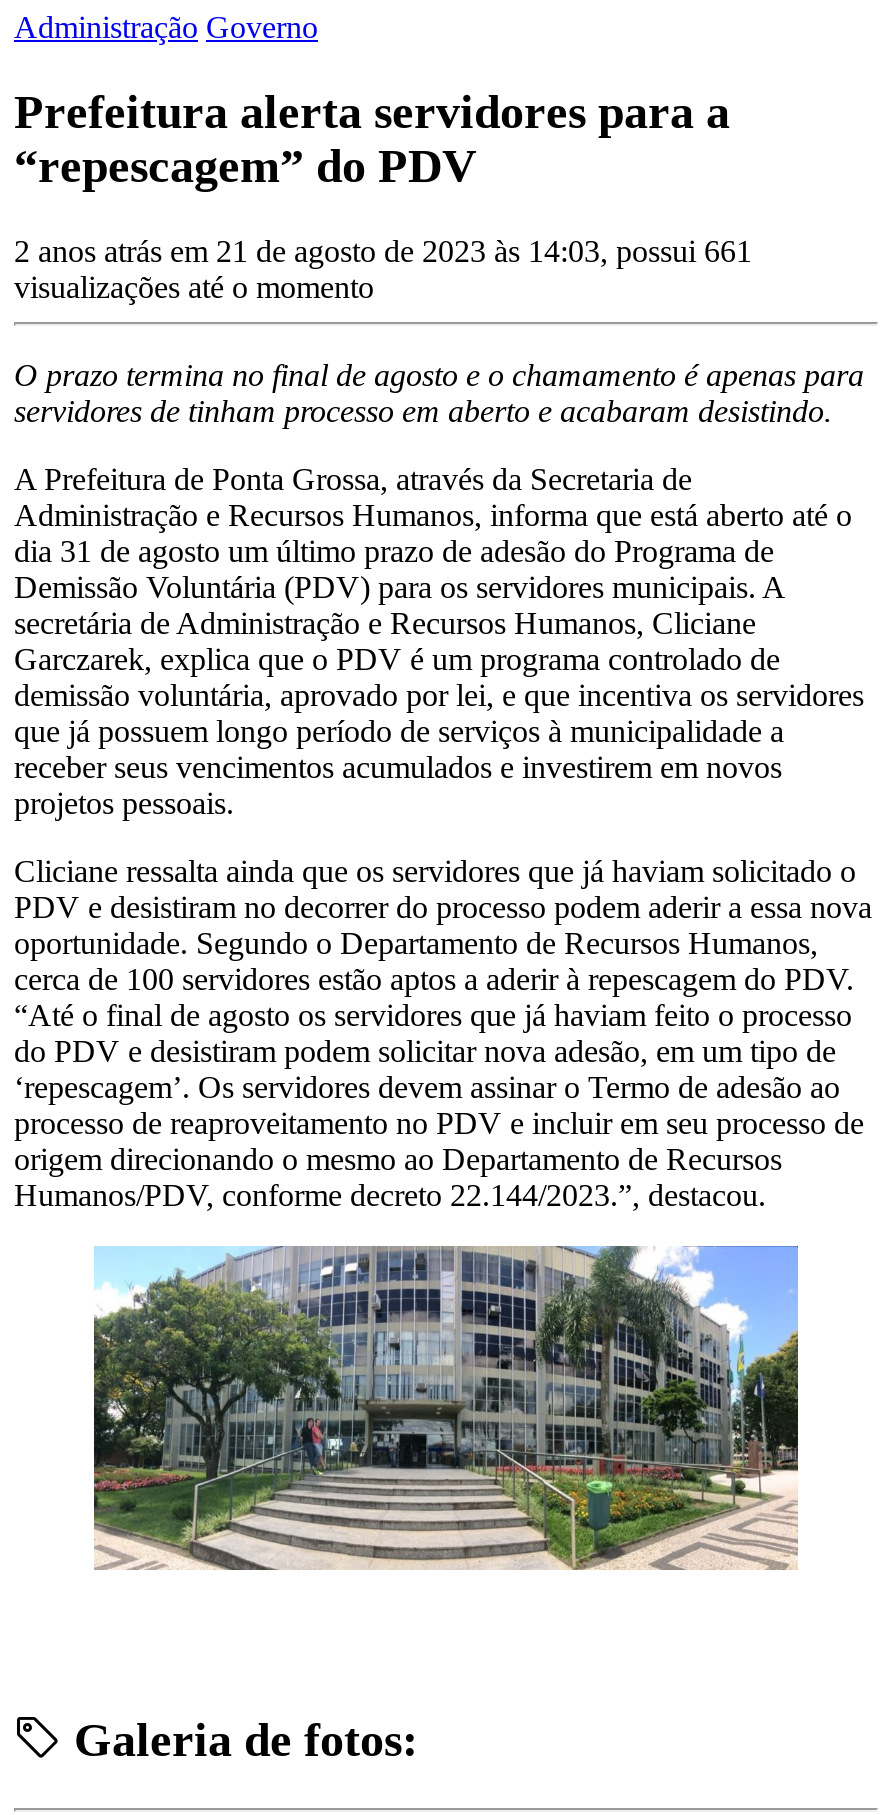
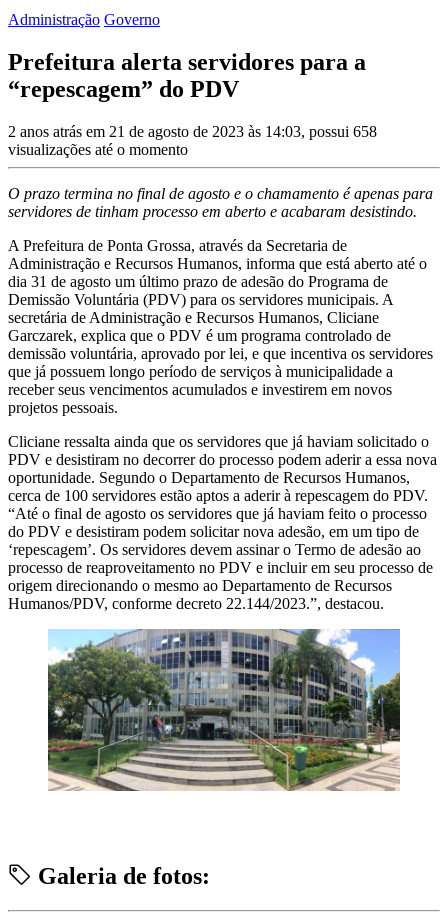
- 2 anos atrás em 21 de agosto de 2023 às 14:03, possui 661
+ 2 anos atrás em 21 de agosto de 2023 às 14:03, possui 658
